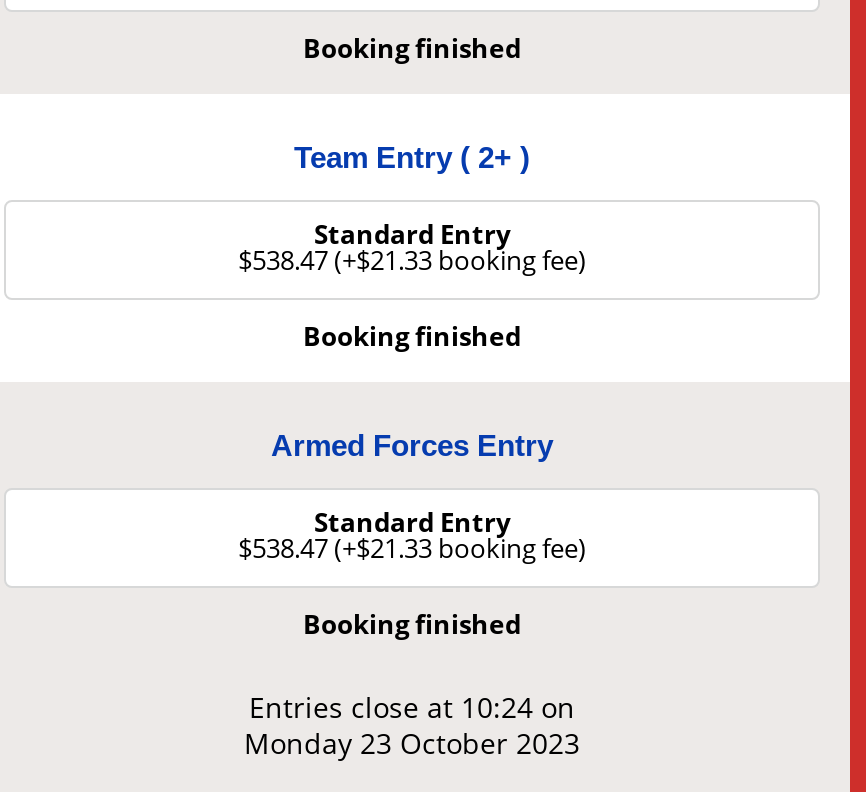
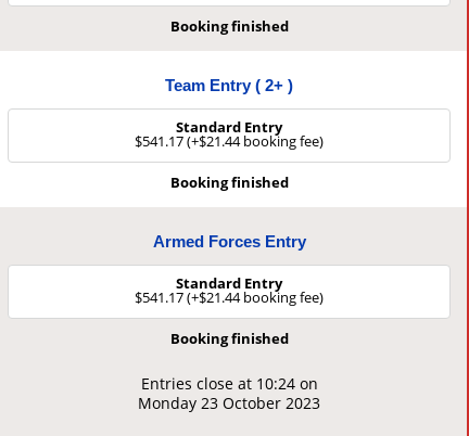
- $538.47 (+$21.33 booking fee)
+ $541.17 (+$21.44 booking fee)

- $538.47 (+$21.33 booking fee)
+ $541.17 (+$21.44 booking fee)
